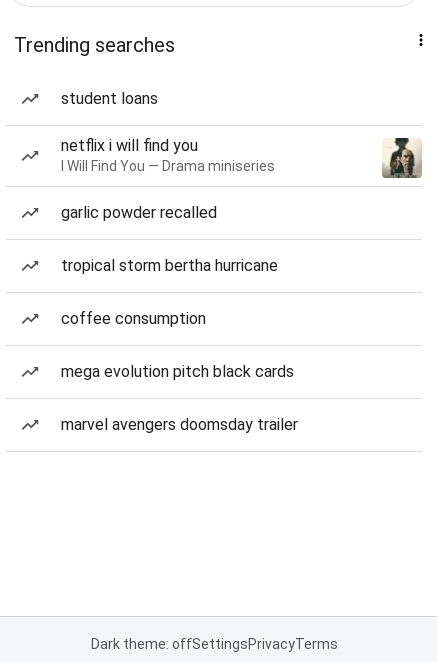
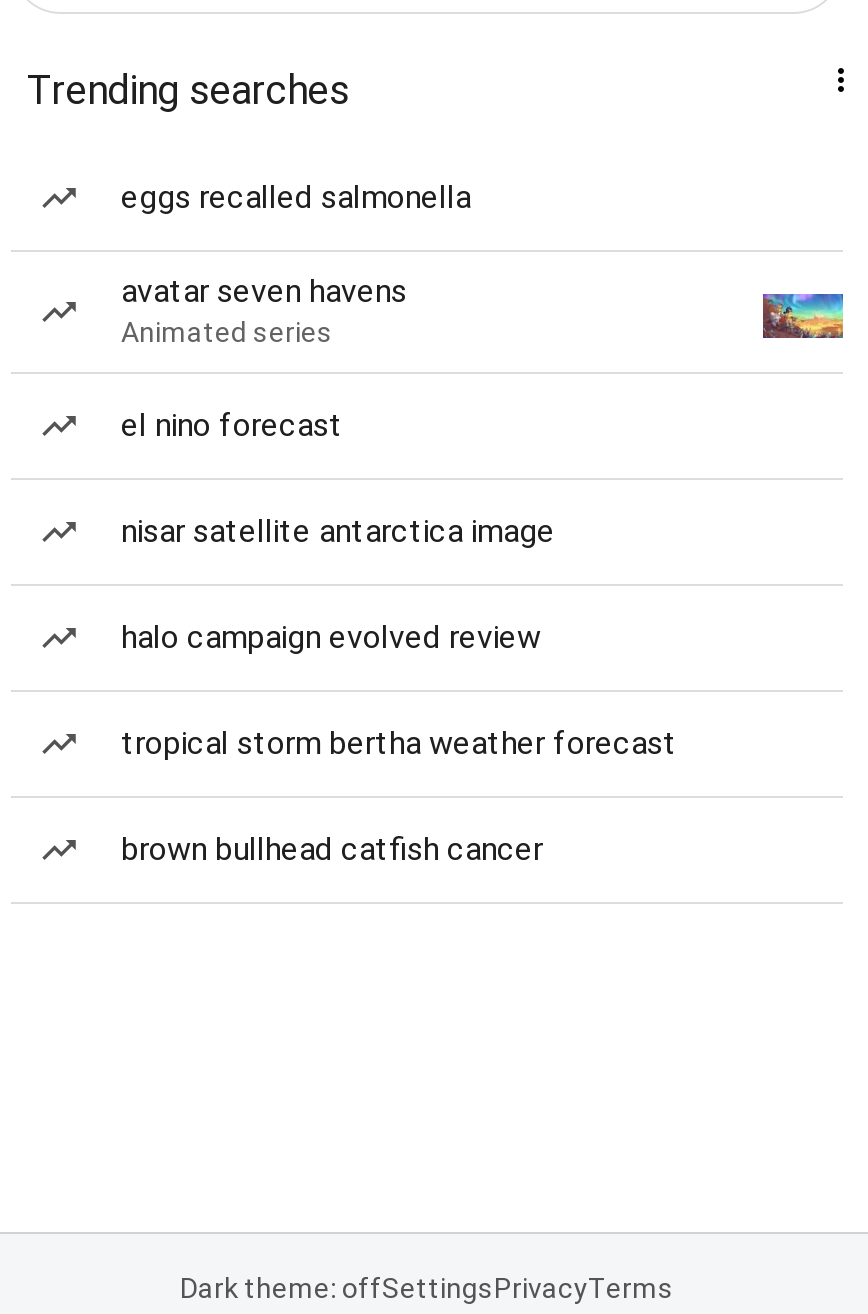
- student loans
+ eggs recalled salmonella

- netflix i will find you
- I Will Find You — Drama miniseries
+ avatar seven havens
+ Animated series

- [image]
+ [image]

- garlic powder recalled
+ el nino forecast

- tropical storm bertha hurricane
+ nisar satellite antarctica image

- coffee consumption
+ halo campaign evolved review

- mega evolution pitch black cards
+ tropical storm bertha weather forecast

- marvel avengers doomsday trailer
+ brown bullhead catfish cancer
